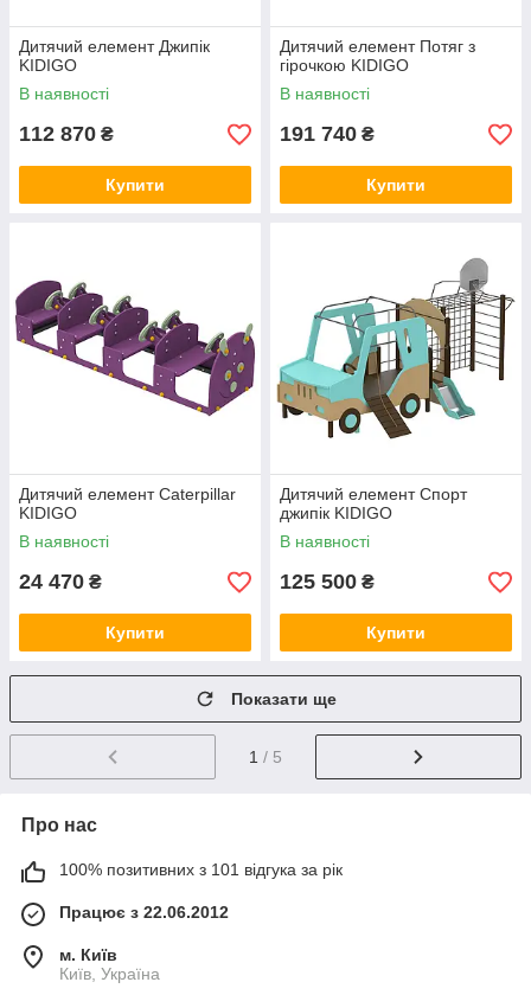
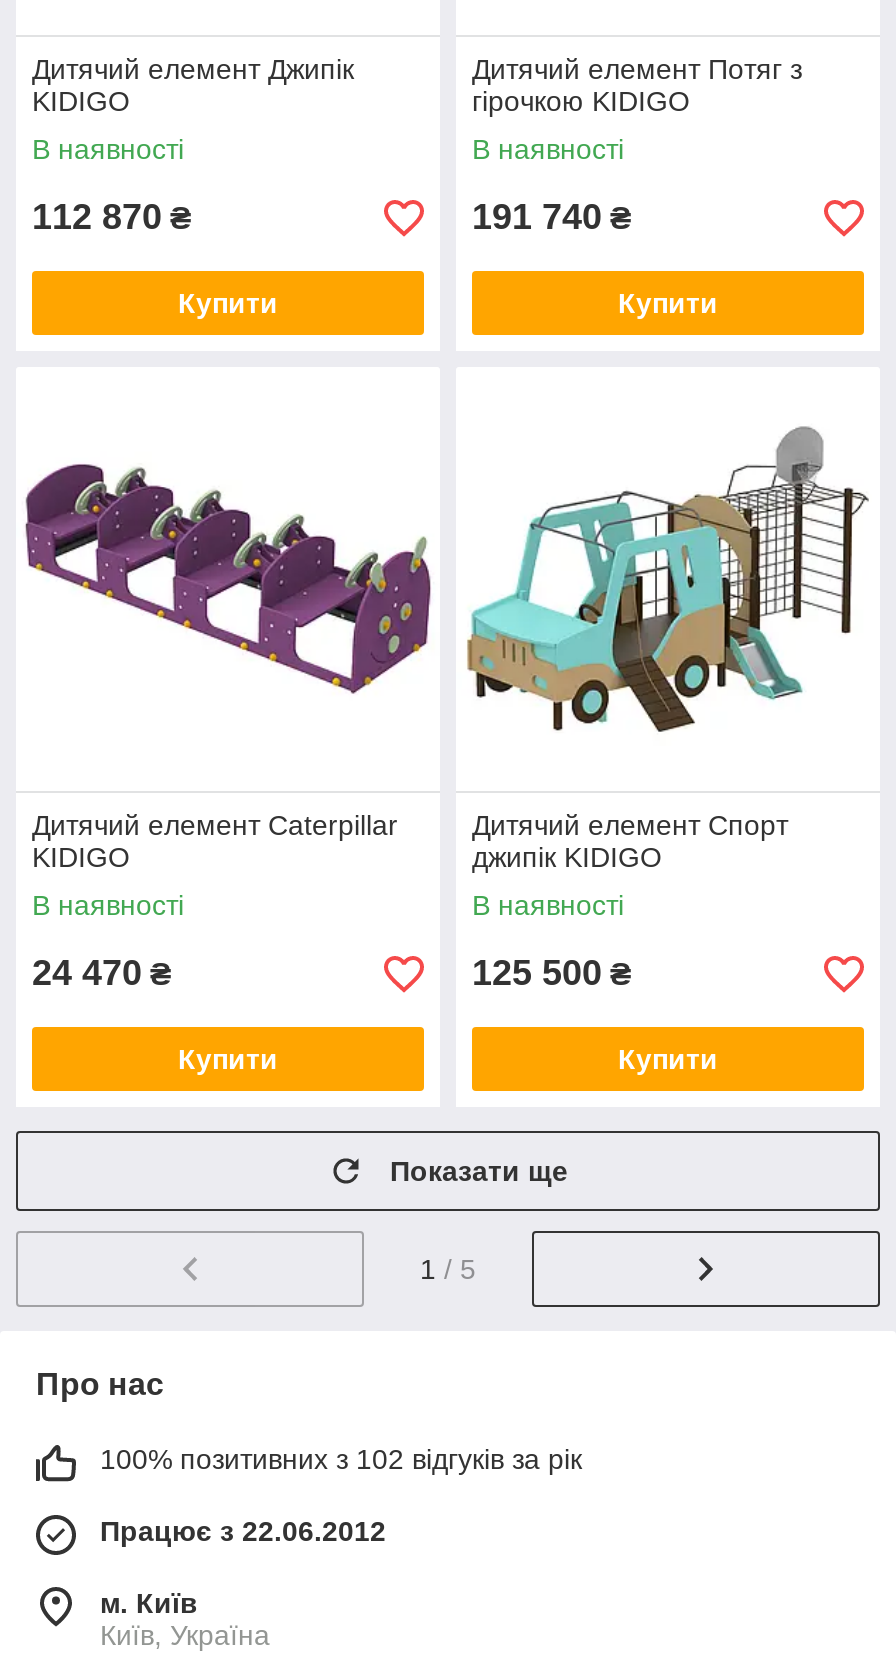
- 100% позитивних з 101 відгука за рік
+ 100% позитивних з 102 відгуків за рік
